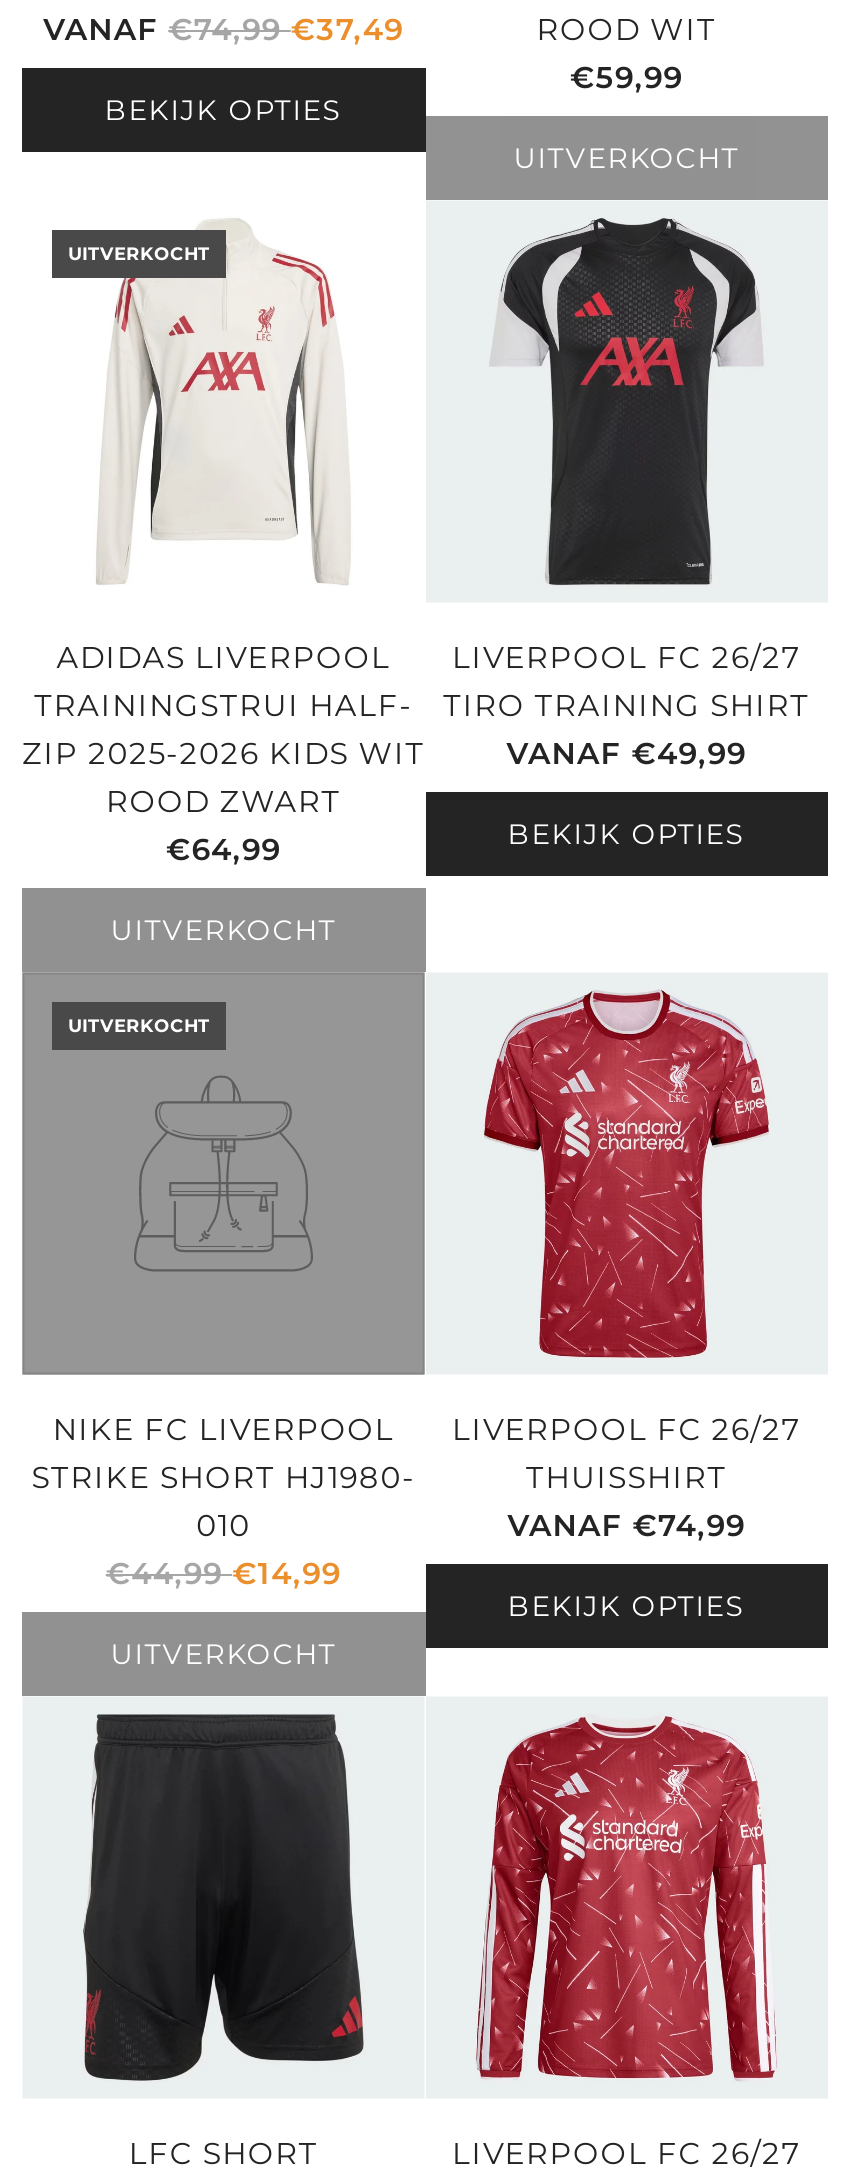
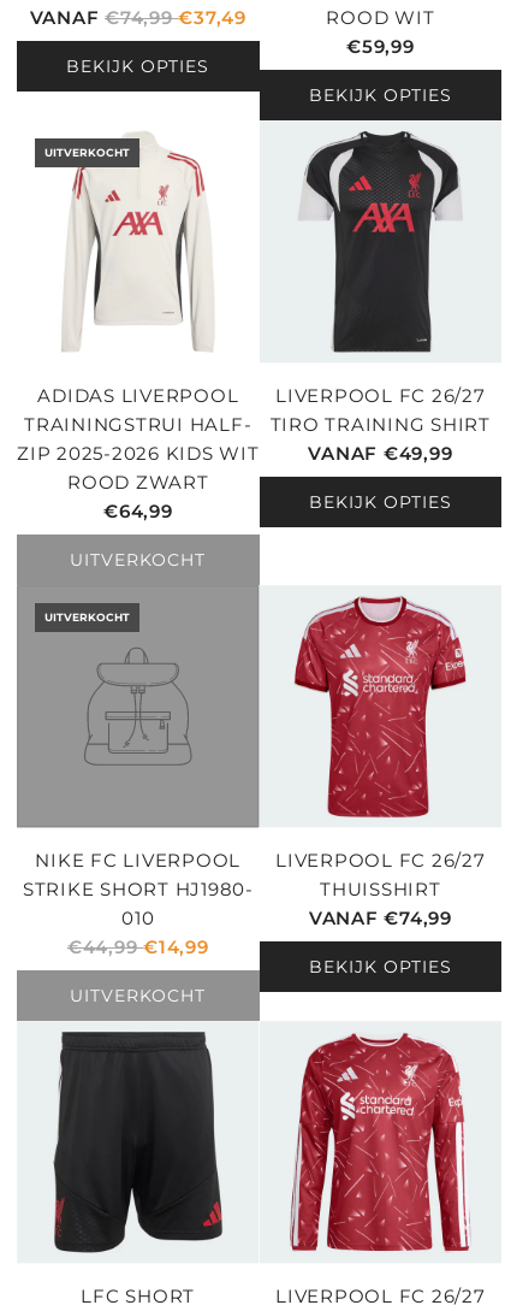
- UITVERKOCHT
+ BEKIJK OPTIES
